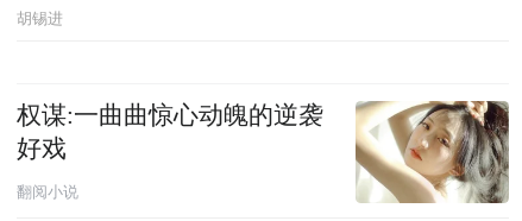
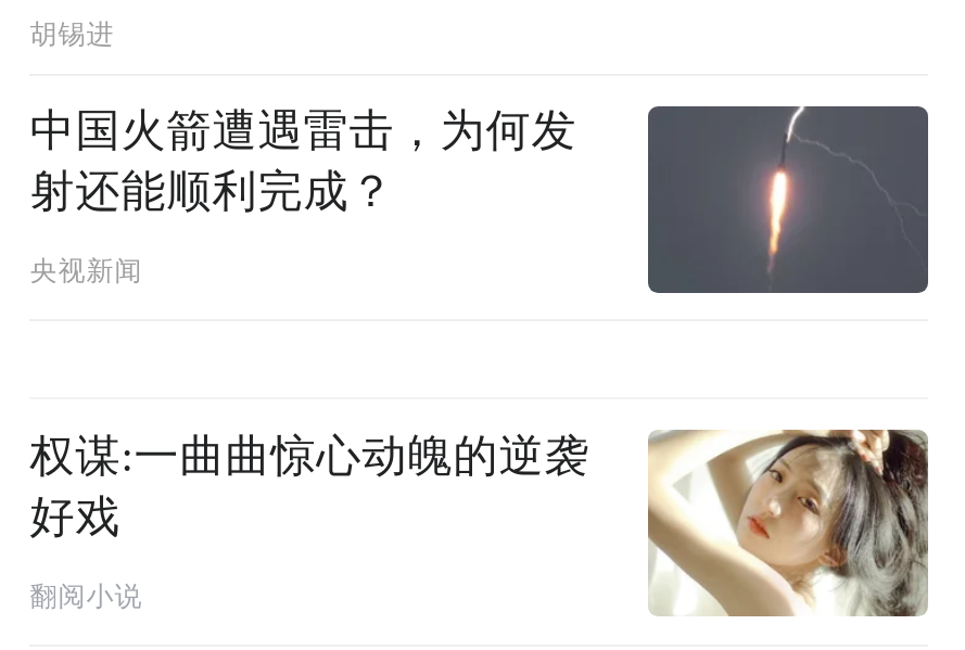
+ [image]
+ 中国火箭遭遇雷击，为何发
+ 射还能顺利完成？
+ 央视新闻
